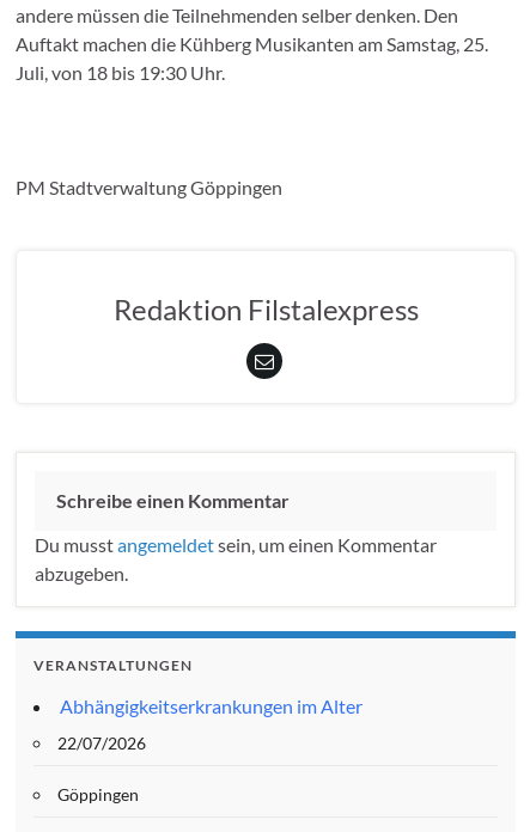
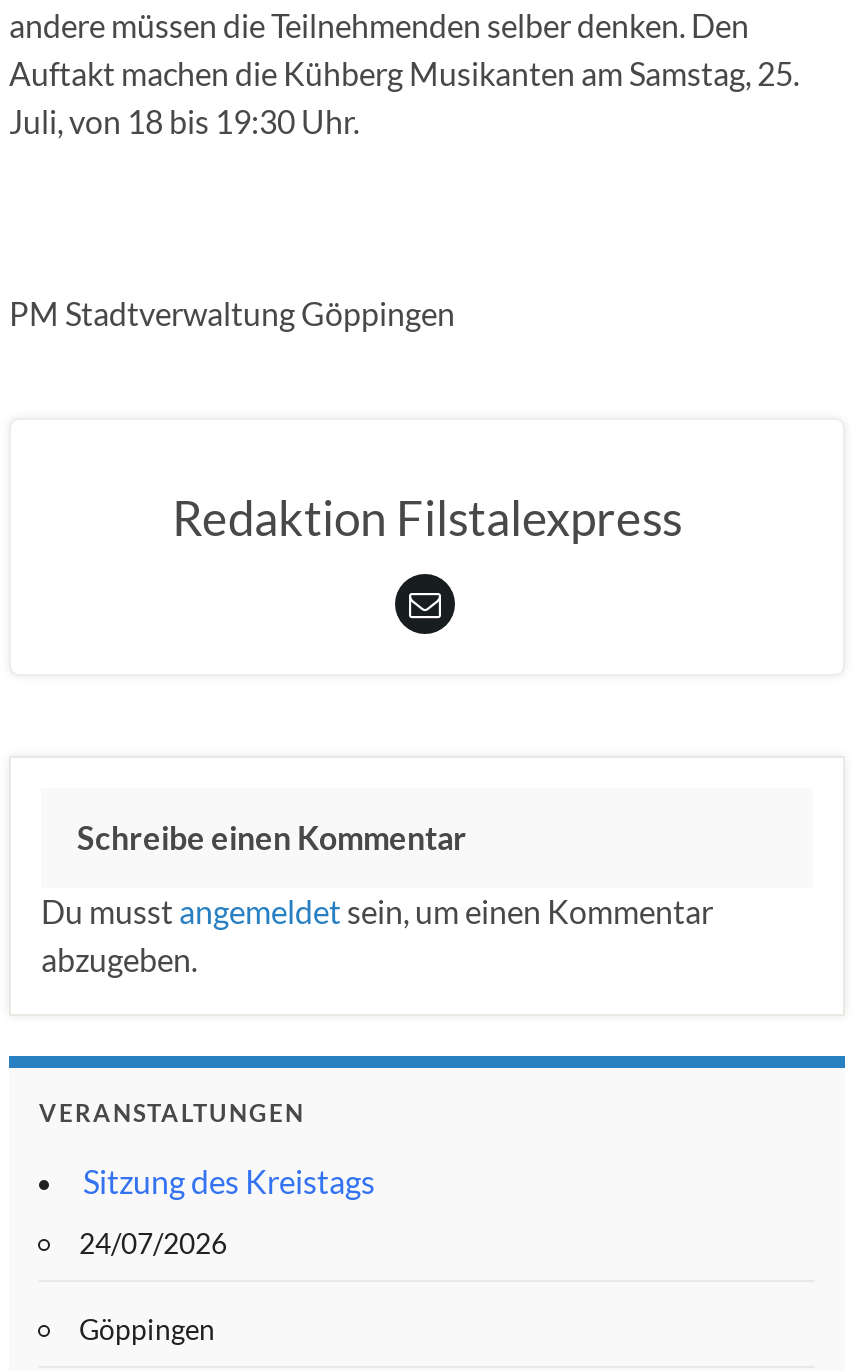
- Abhängigkeitserkrankungen im Alter
+ Sitzung des Kreistags

- 22/07/2026
+ 24/07/2026
